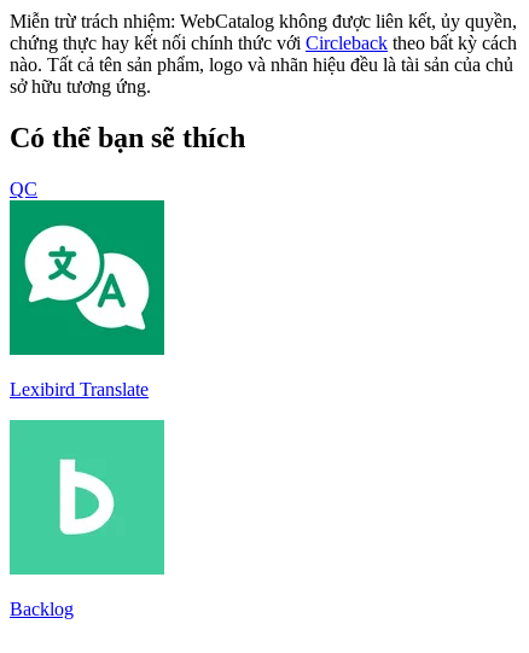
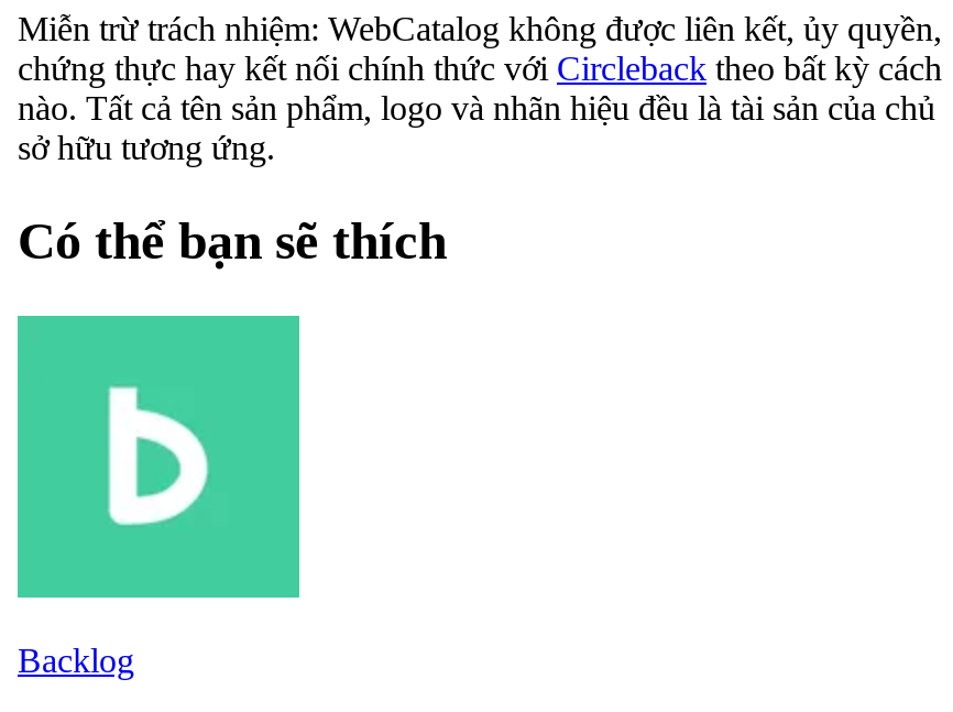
- QC

- [image]
- Lexibird Translate
